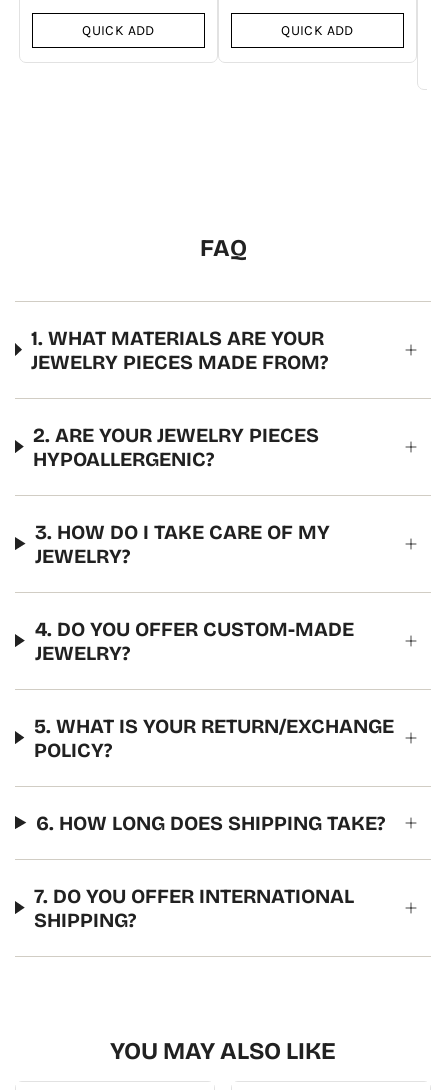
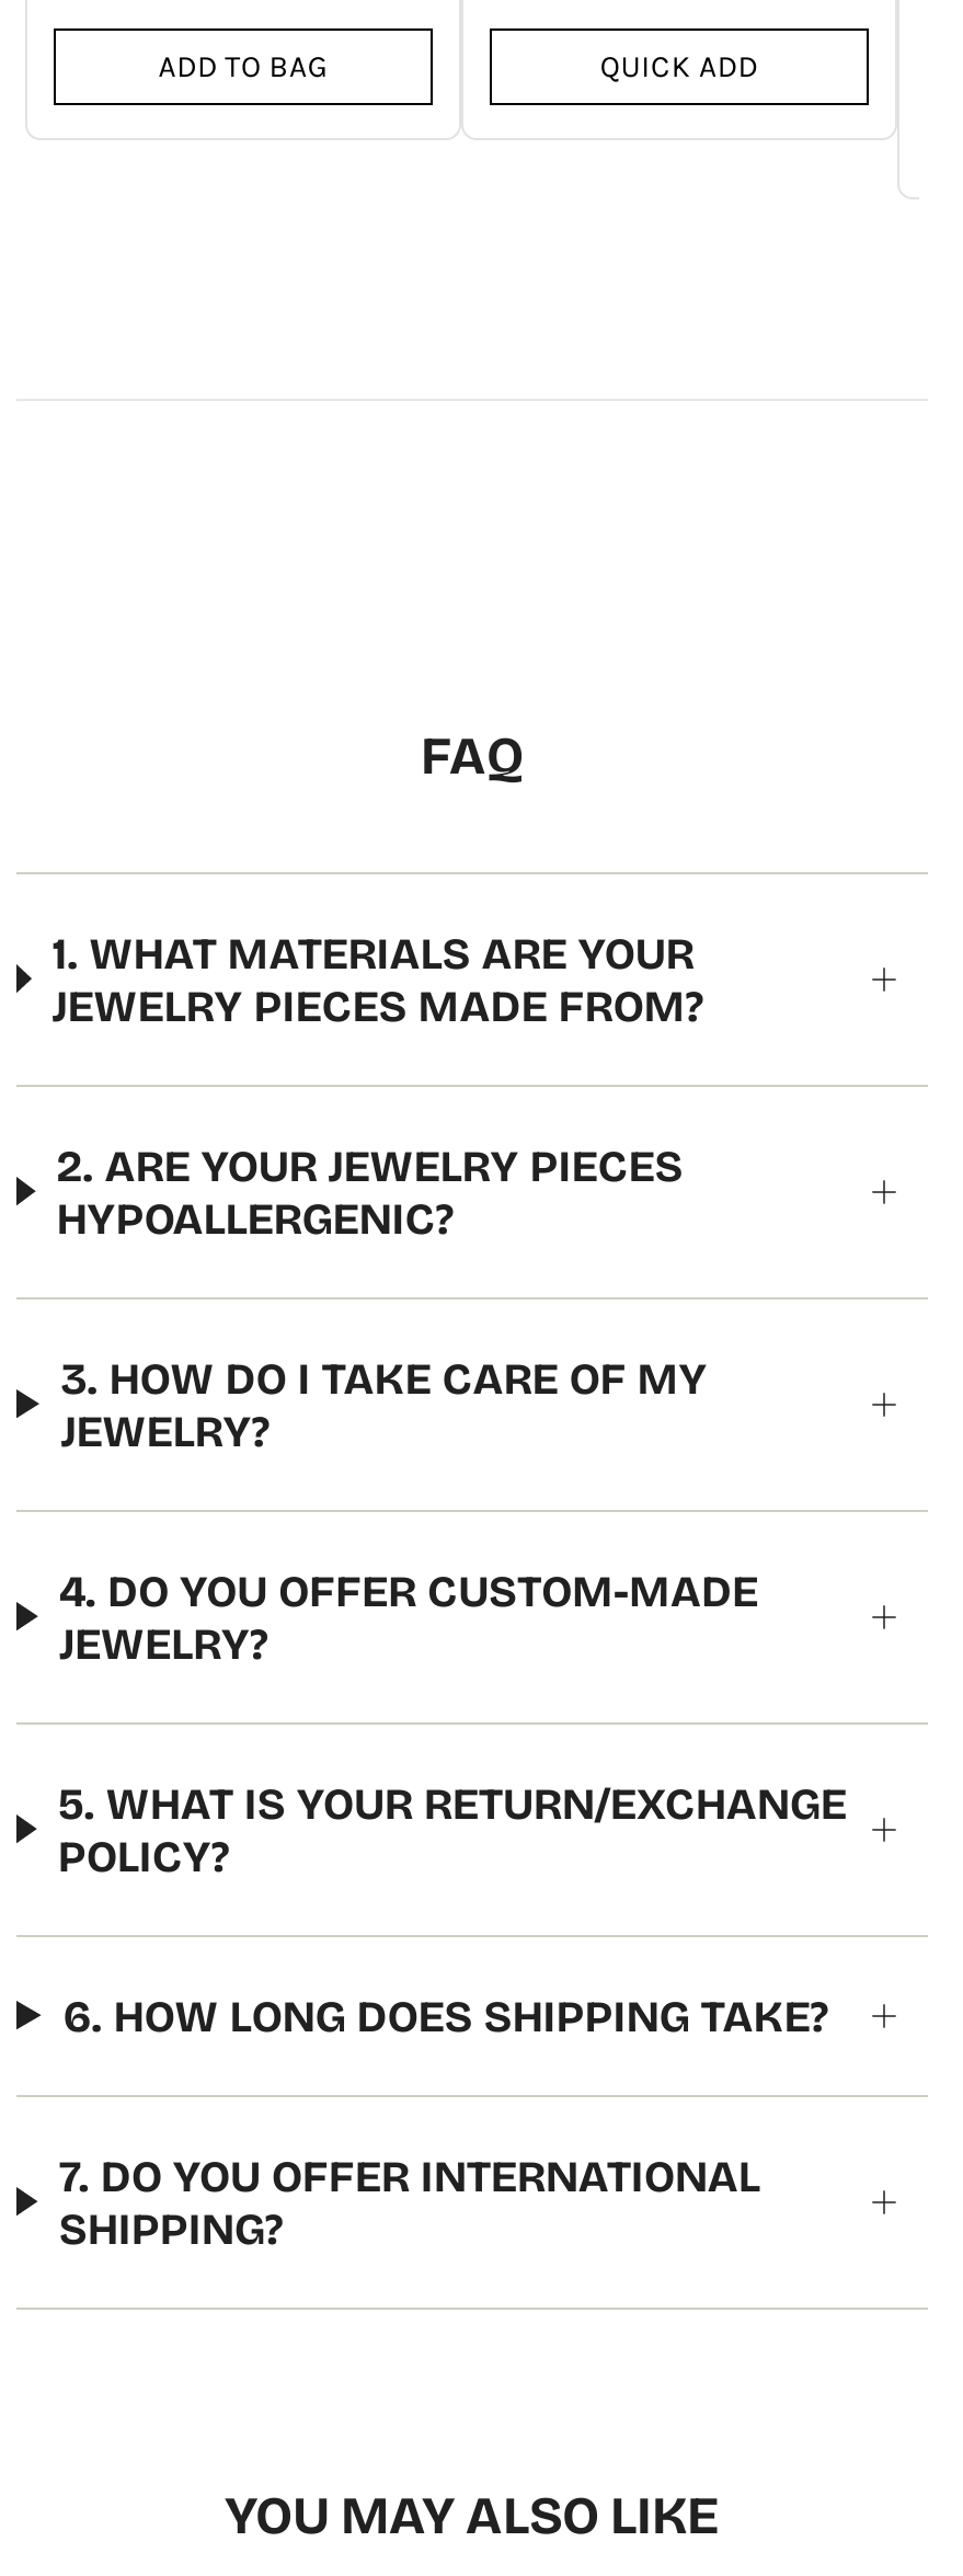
- QUICK ADD
+ ADD TO BAG
